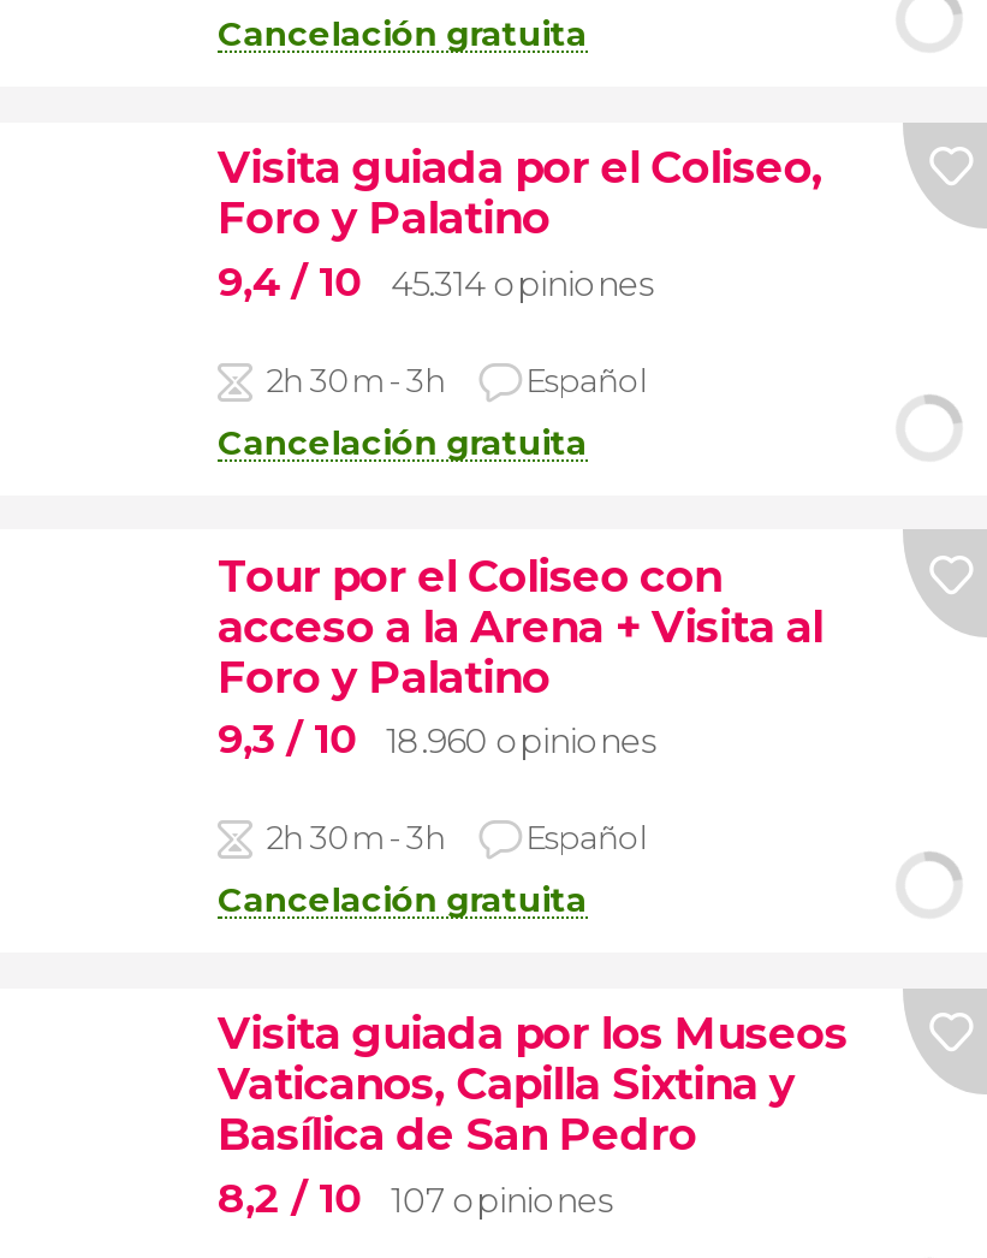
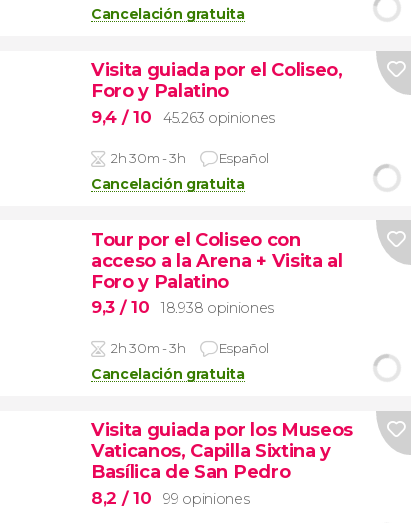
- 9,4 / 10 45.314 opiniones
+ 9,4 / 10 45.263 opiniones

- 9,3 / 10 18.960 opiniones
+ 9,3 / 10 18.938 opiniones

- 8,2 / 10 107 opiniones
+ 8,2 / 10 99 opiniones
